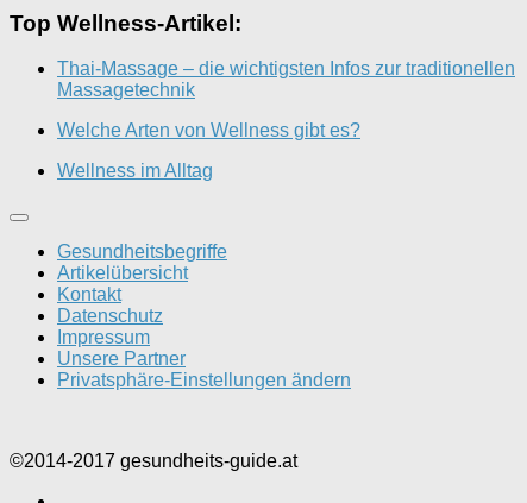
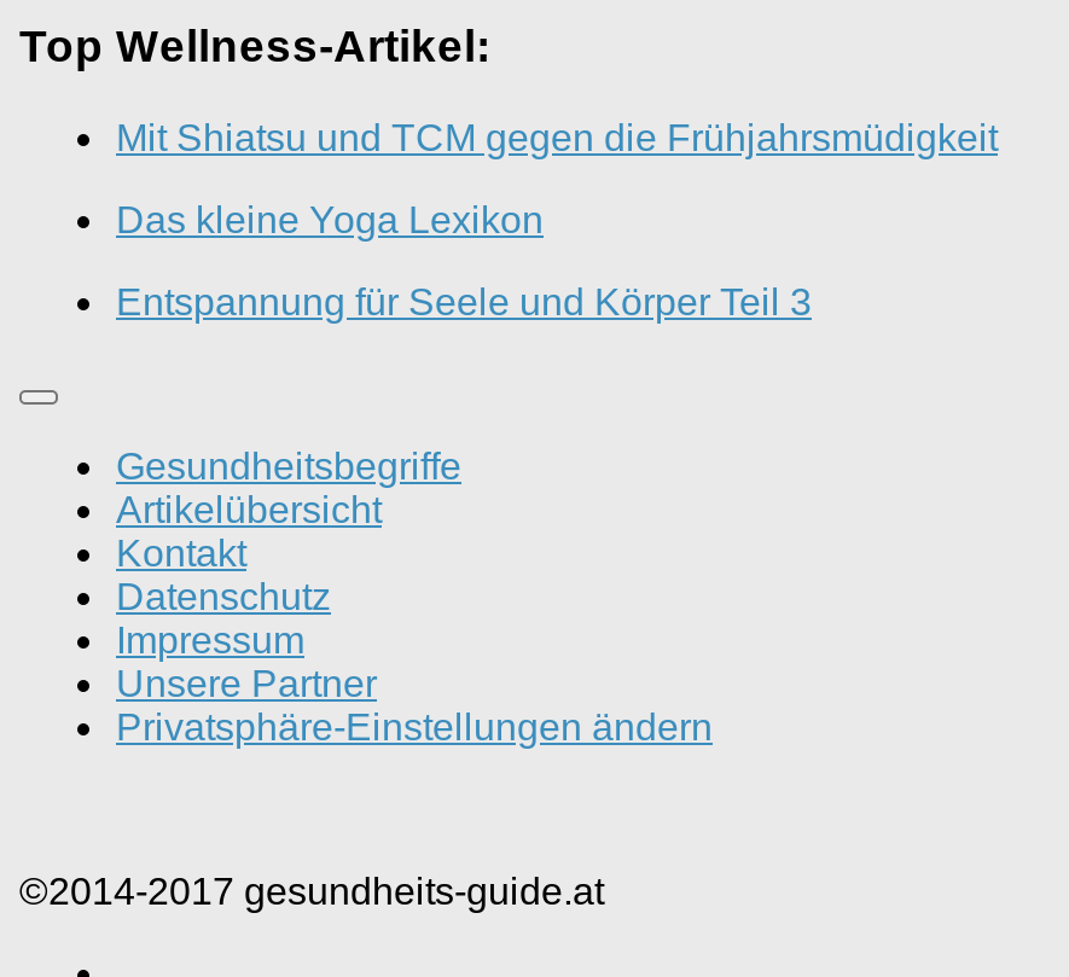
- Thai-Massage – die wichtigsten Infos zur traditionellen
- Massagetechnik
+ Mit Shiatsu und TCM gegen die Frühjahrsmüdigkeit

- Welche Arten von Wellness gibt es?
+ Das kleine Yoga Lexikon

- Wellness im Alltag
+ Entspannung für Seele und Körper Teil 3
